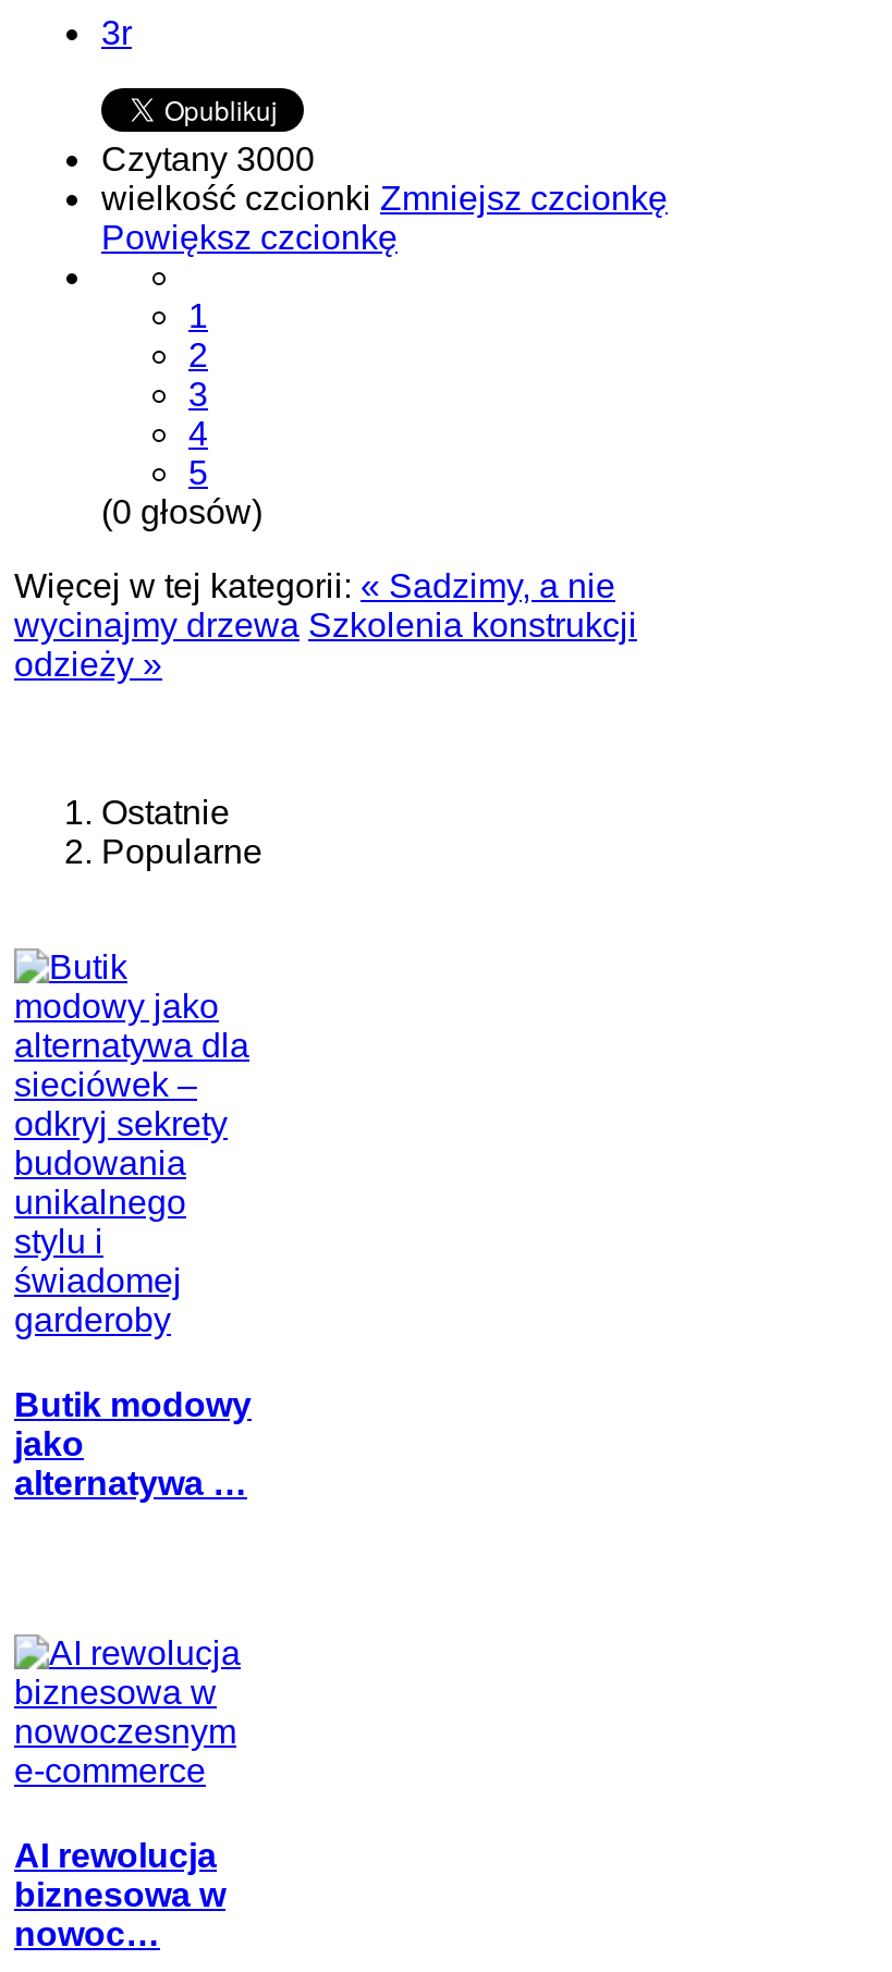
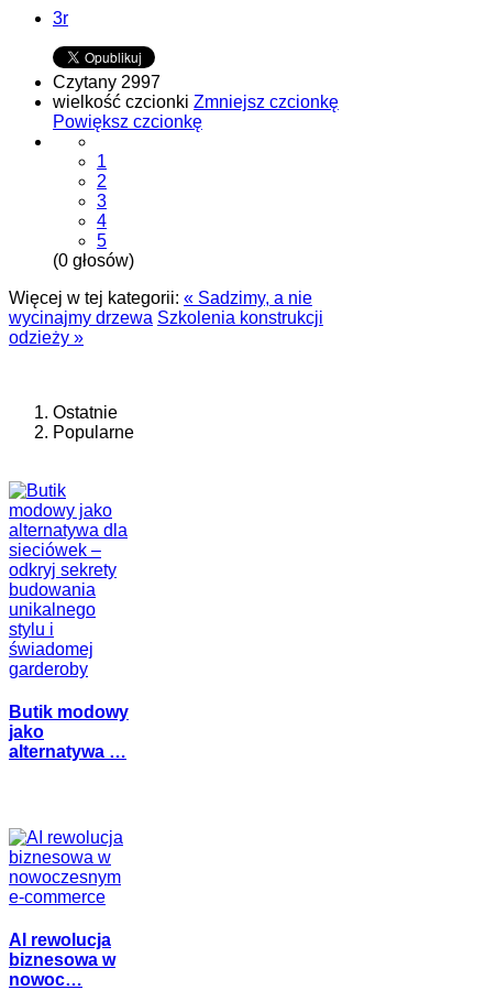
- Czytany 3000
+ Czytany 2997
